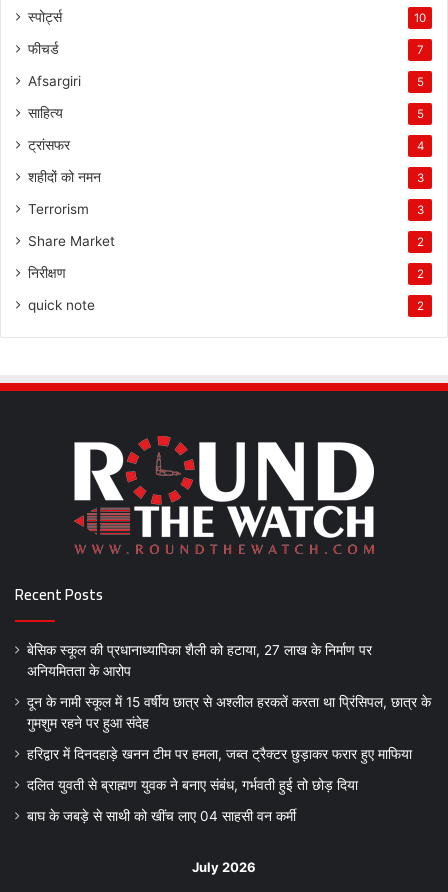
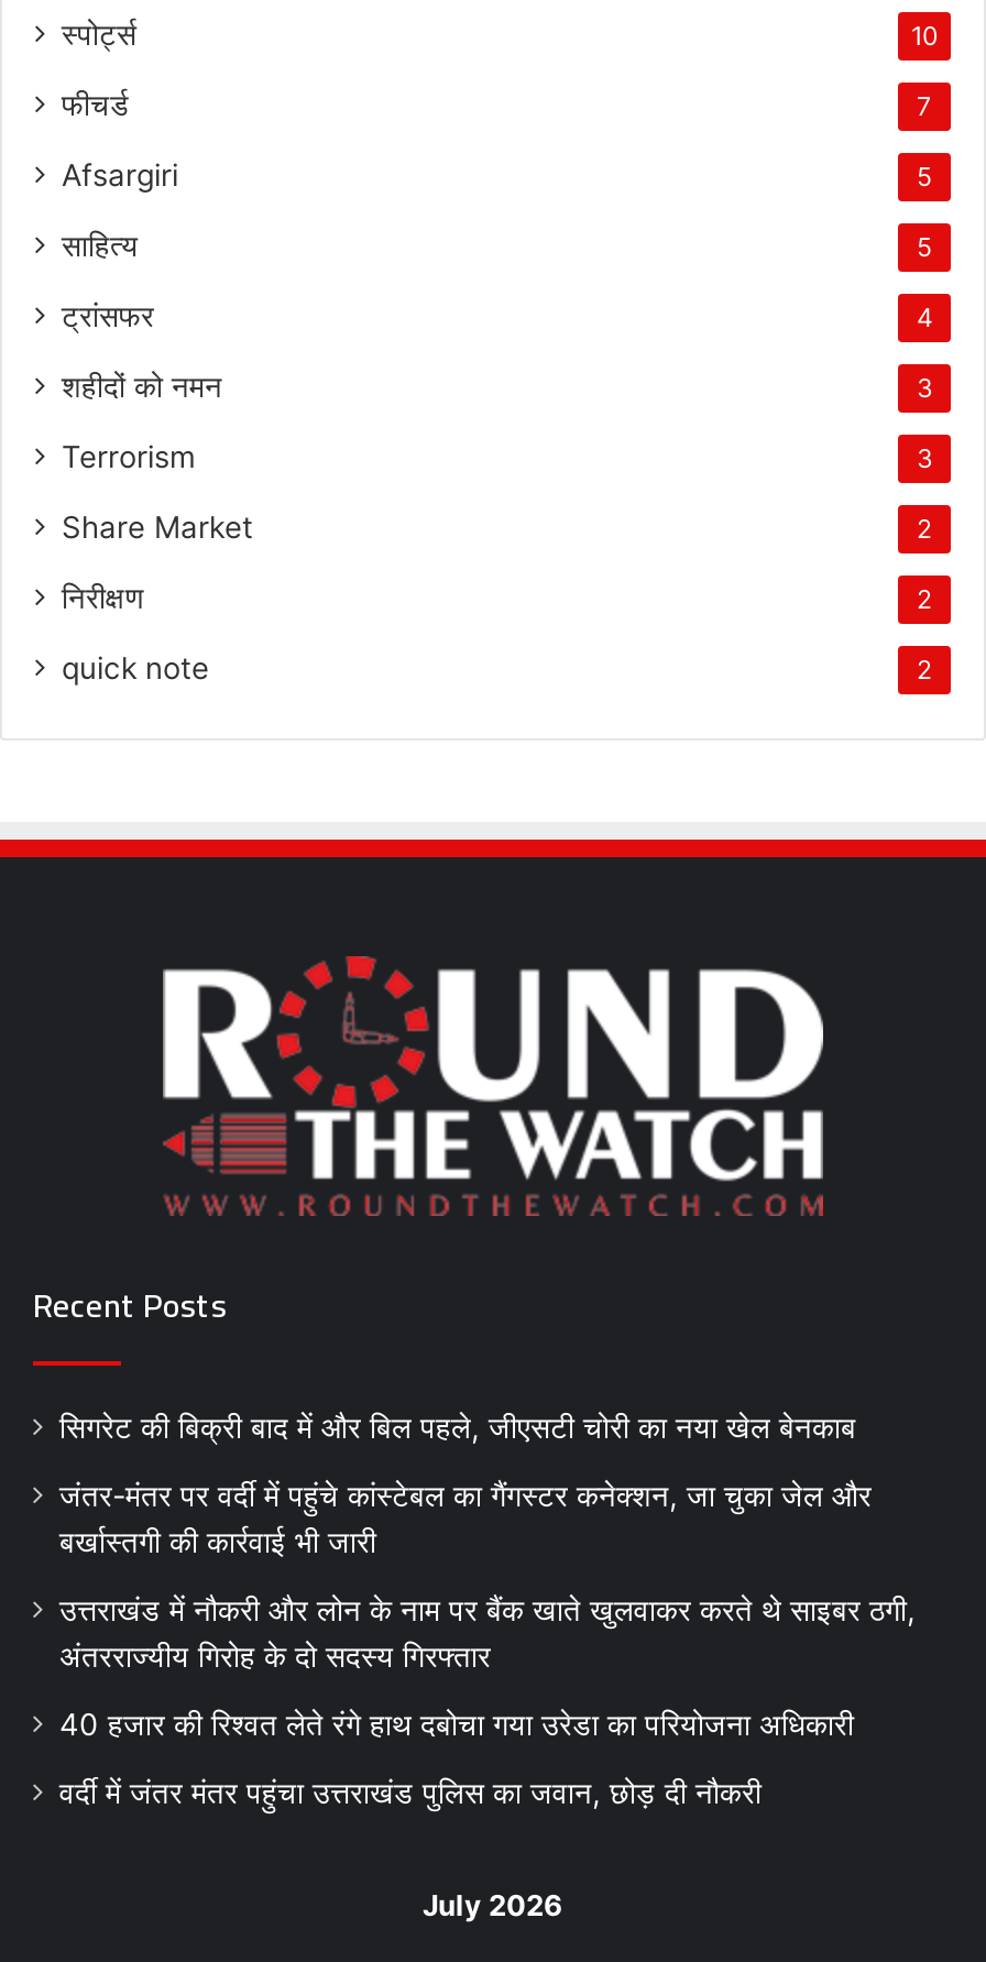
- बेसिक स्कूल की प्रधानाध्यापिका शैली को हटाया, 27 लाख के निर्माण पर
- अनियमितता के आरोप
+ सिगरेट की बिक्री बाद में और बिल पहले, जीएसटी चोरी का नया खेल बेनकाब

- दून के नामी स्कूल में 15 वर्षीय छात्र से अश्लील हरकतें करता था प्रिंसिपल, छात्र के
- गुमशुम रहने पर हुआ संदेह
+ जंतर-मंतर पर वर्दी में पहुंचे कांस्टेबल का गैंगस्टर कनेक्शन, जा चुका जेल और
+ बर्खास्तगी की कार्रवाई भी जारी

- हरिद्वार में दिनदहाड़े खनन टीम पर हमला, जब्त ट्रैक्टर छुड़ाकर फरार हुए माफिया
+ उत्तराखंड में नौकरी और लोन के नाम पर बैंक खाते खुलवाकर करते थे साइबर ठगी,
+ अंतरराज्यीय गिरोह के दो सदस्य गिरफ्तार

- दलित युवती से ब्राह्मण युवक ने बनाए संबंध, गर्भवती हुई तो छोड़ दिया
+ 40 हजार की रिश्वत लेते रंगे हाथ दबोचा गया उरेडा का परियोजना अधिकारी

- बाघ के जबड़े से साथी को खींच लाए 04 साहसी वन कर्मी
+ वर्दी में जंतर मंतर पहुंचा उत्तराखंड पुलिस का जवान, छोड़ दी नौकरी
